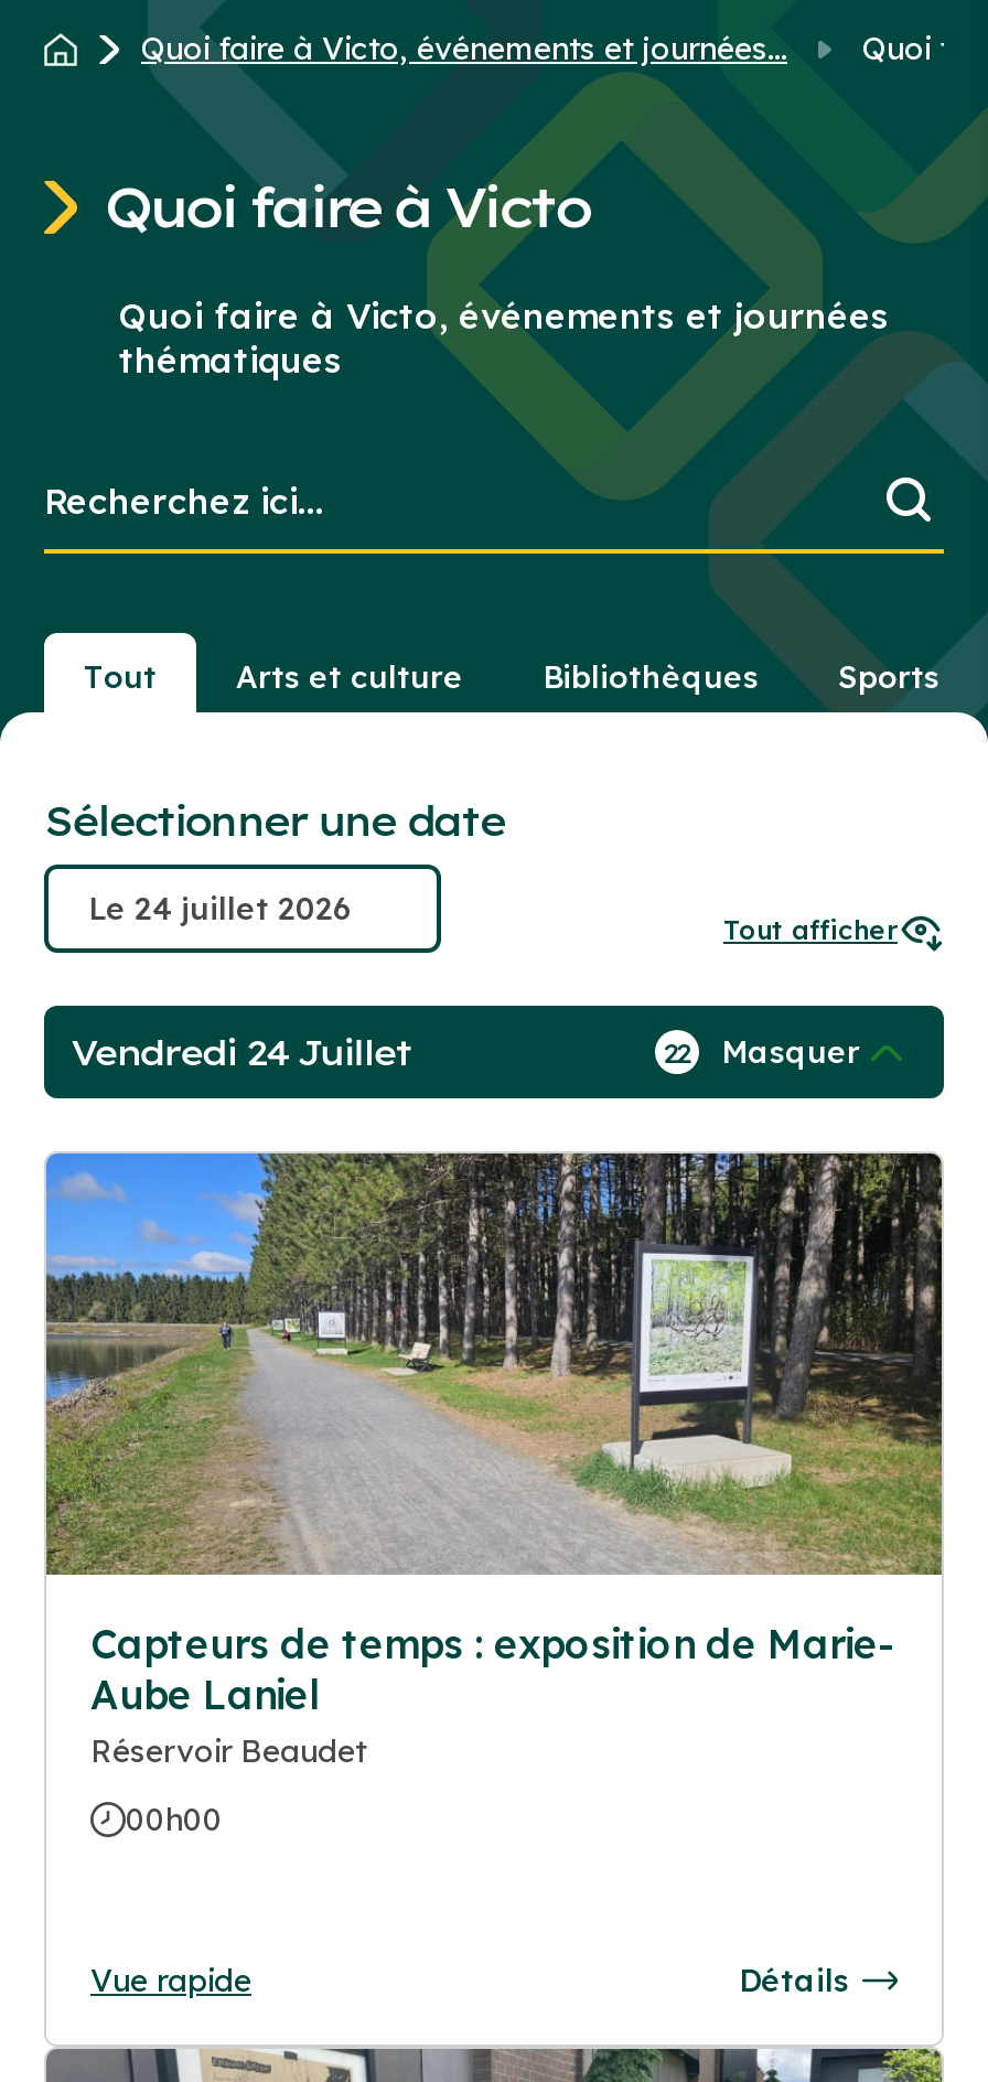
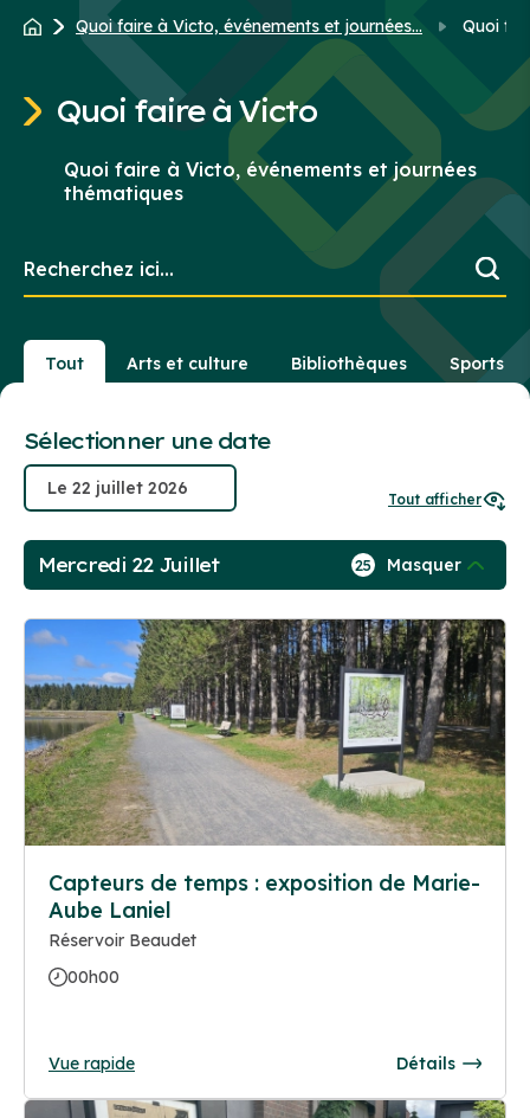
- Vendredi 24 Juillet
+ Mercredi 22 Juillet

- 22 Masquer
+ 25 Masquer
